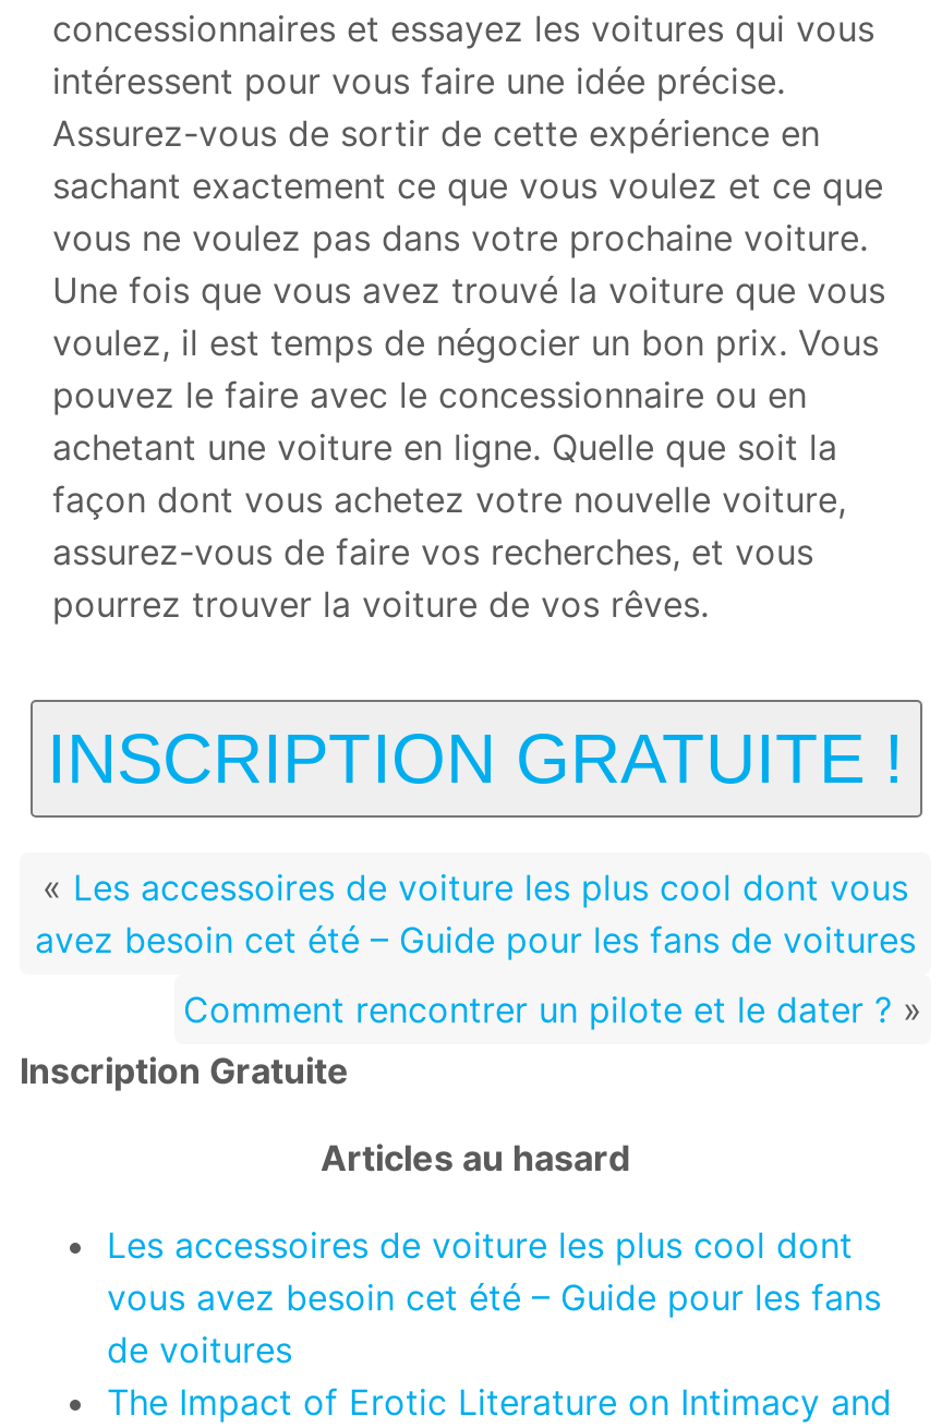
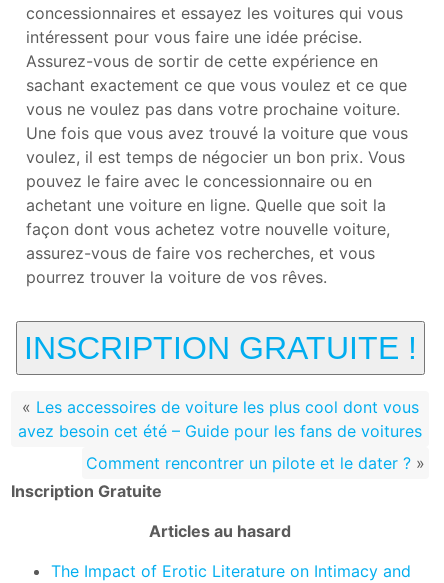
- Les accessoires de voiture les plus cool dont
- vous avez besoin cet été – Guide pour les fans
- de voitures
